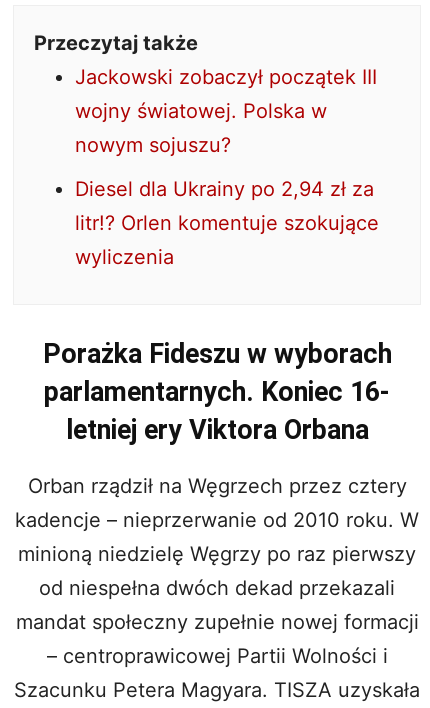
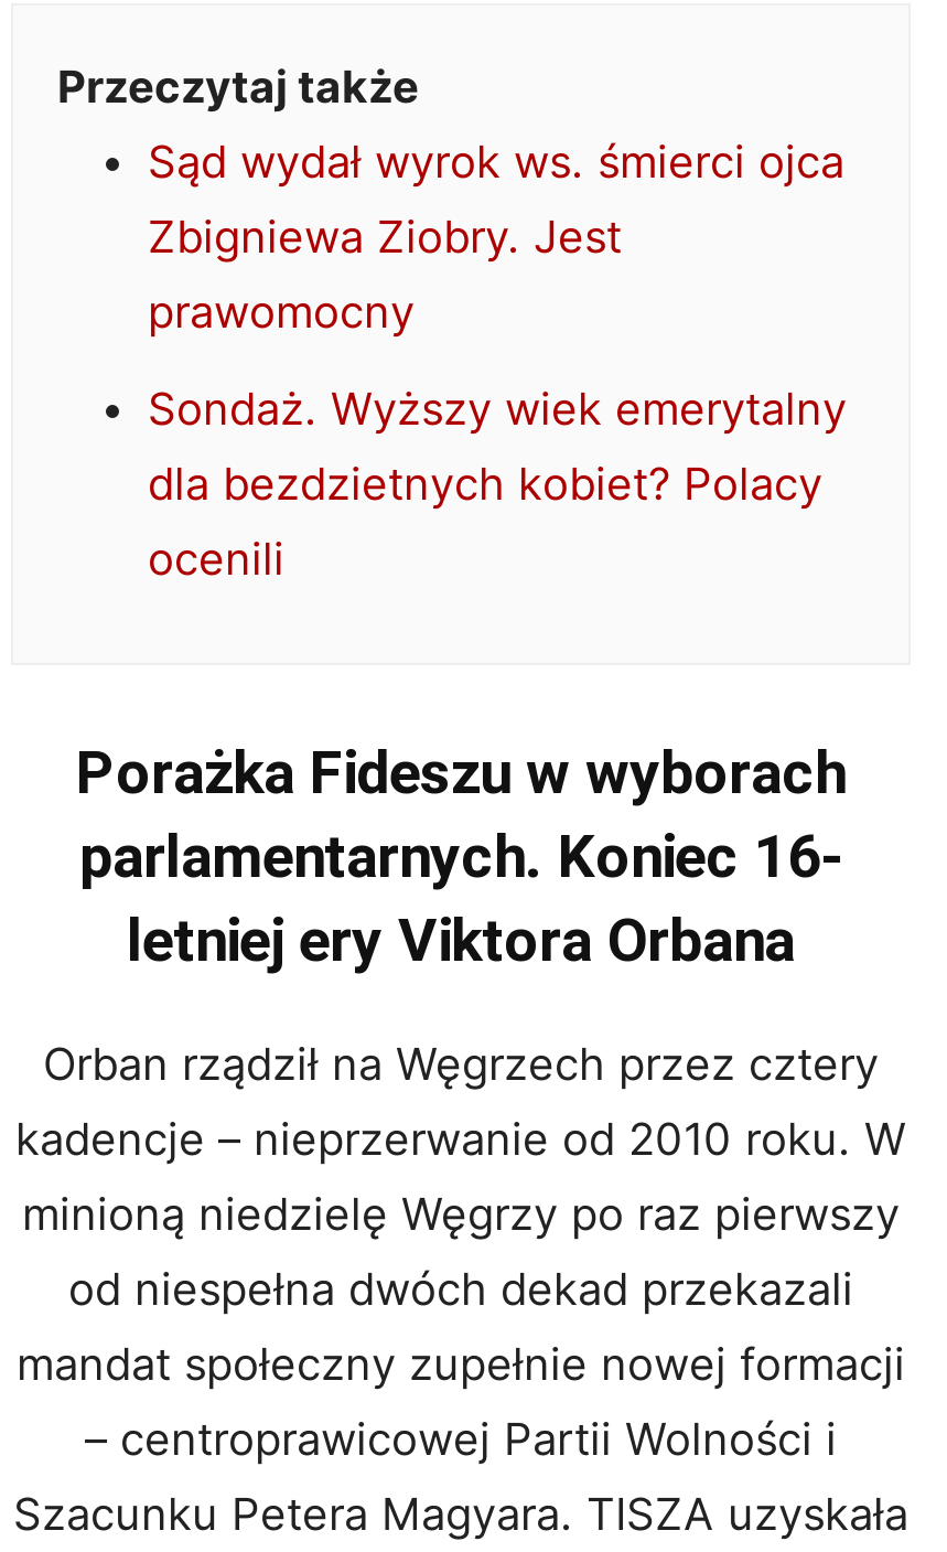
- Jackowski zobaczył początek III
- wojny światowej. Polska w
- nowym sojuszu?
+ Sąd wydał wyrok ws. śmierci ojca
+ Zbigniewa Ziobry. Jest
+ prawomocny

- Diesel dla Ukrainy po 2,94 zł za
- litr!? Orlen komentuje szokujące
- wyliczenia
+ Sondaż. Wyższy wiek emerytalny
+ dla bezdzietnych kobiet? Polacy
+ ocenili
